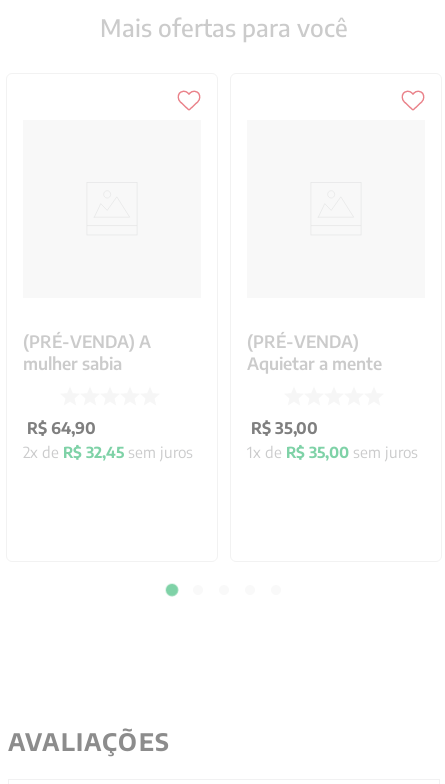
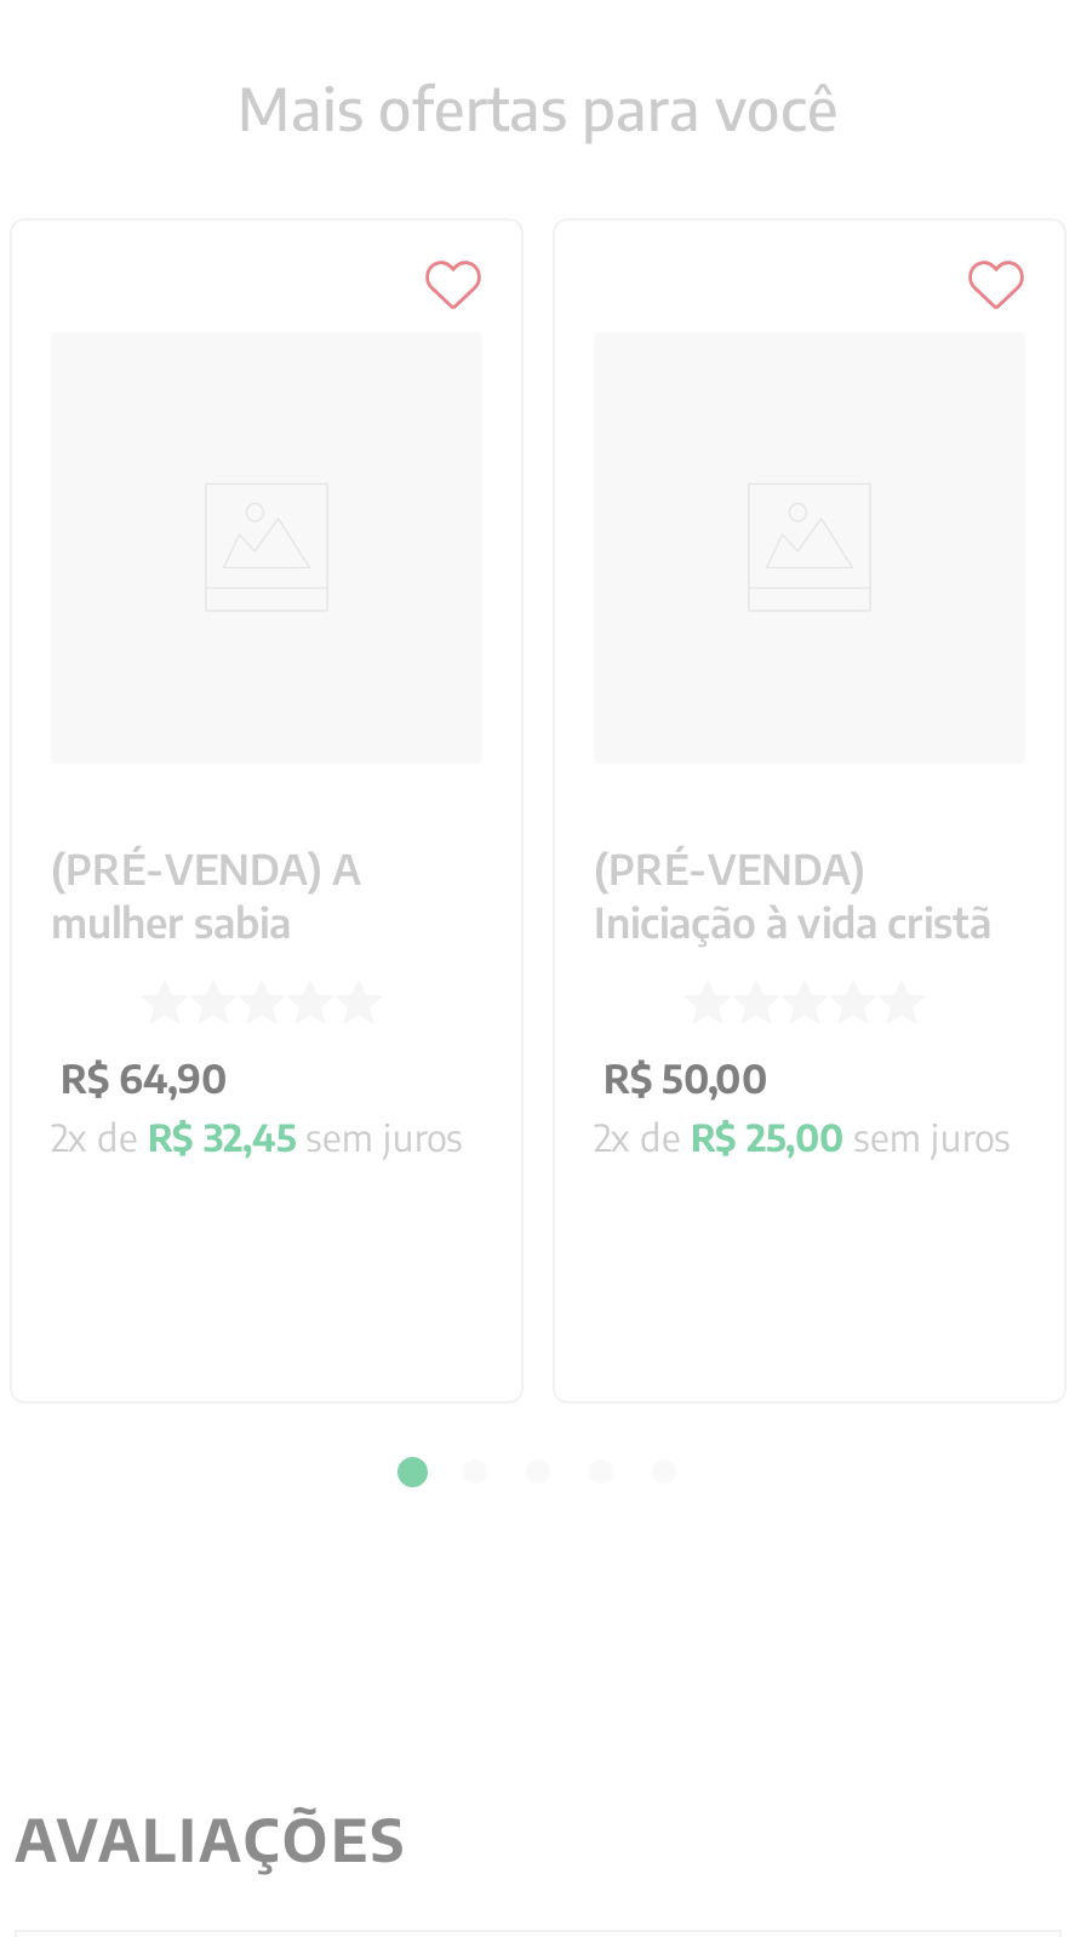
- Aquietar a mente
+ Iniciação à vida cristã

- R$ 35,00
- 1x de R$ 35,00 sem juros
+ R$ 50,00
+ 2x de R$ 25,00 sem juros
